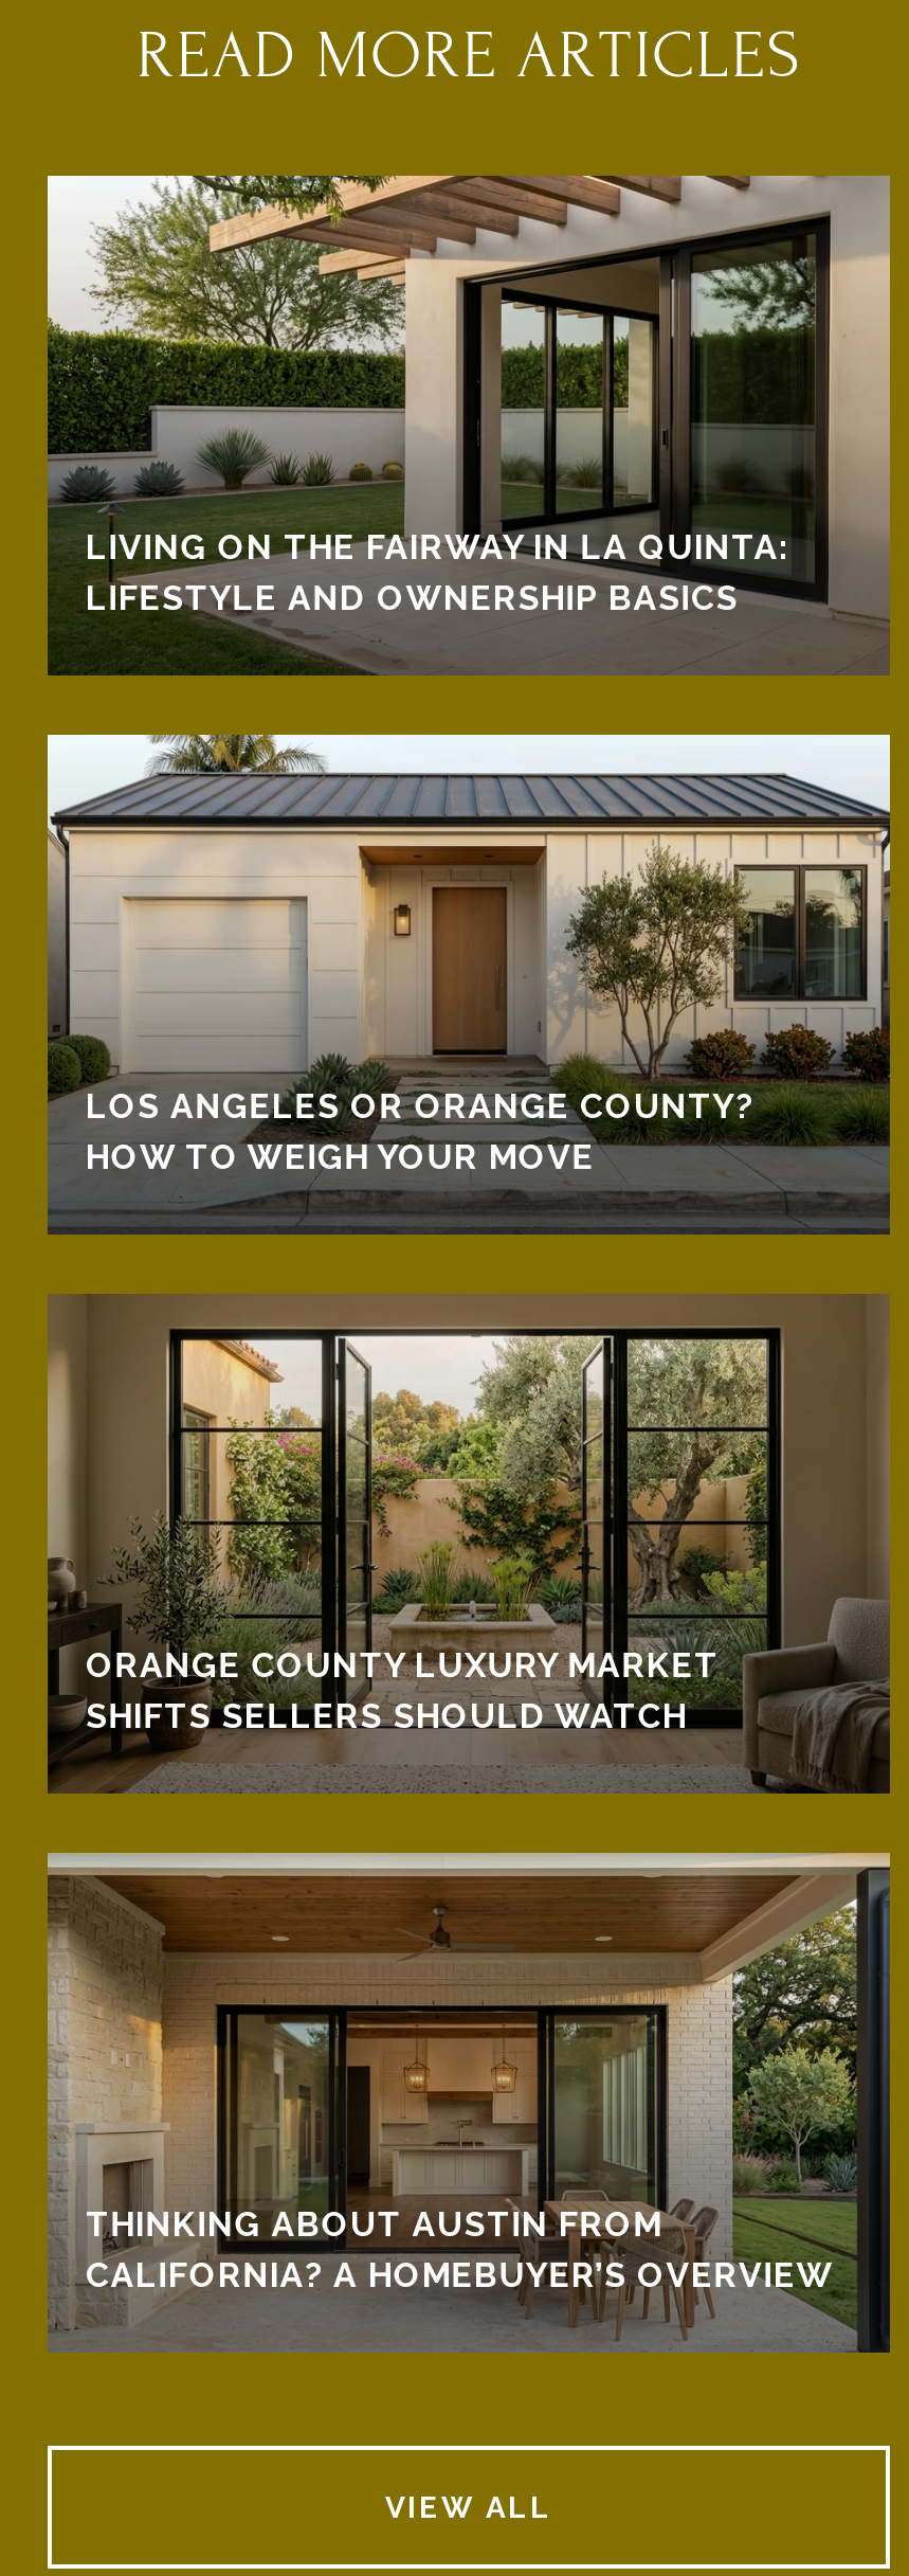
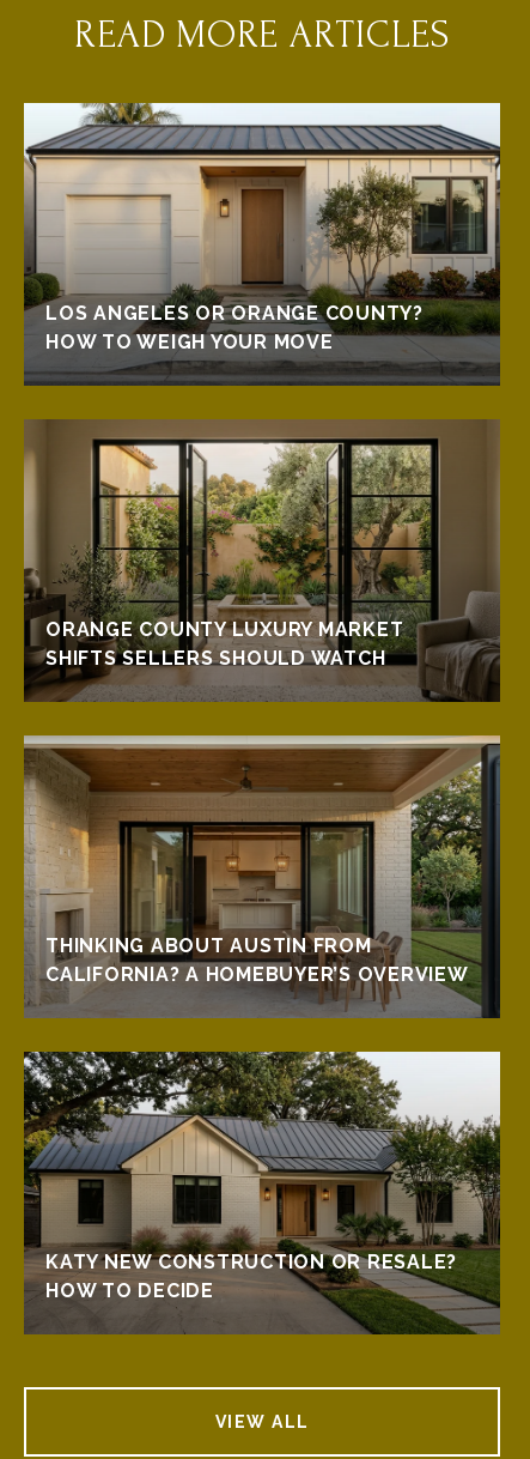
- [image]
- LIVING ON THE FAIRWAY IN LA QUINTA:
- LIFESTYLE AND OWNERSHIP BASICS

moved up: [image] | LOS ANGELES OR ORANGE COUNTY? | HOW TO WEIGH YOUR MOVE | ORANGE COUNTY LUXURY MARKET | SHIFTS SELLERS SHOULD WATCH | THINKING ABOUT AUSTIN FROM | CALIFORNIA? A HOMEBUYER’S OVERVIEW

+ [image]
+ KATY NEW CONSTRUCTION OR RESALE?
+ HOW TO DECIDE
